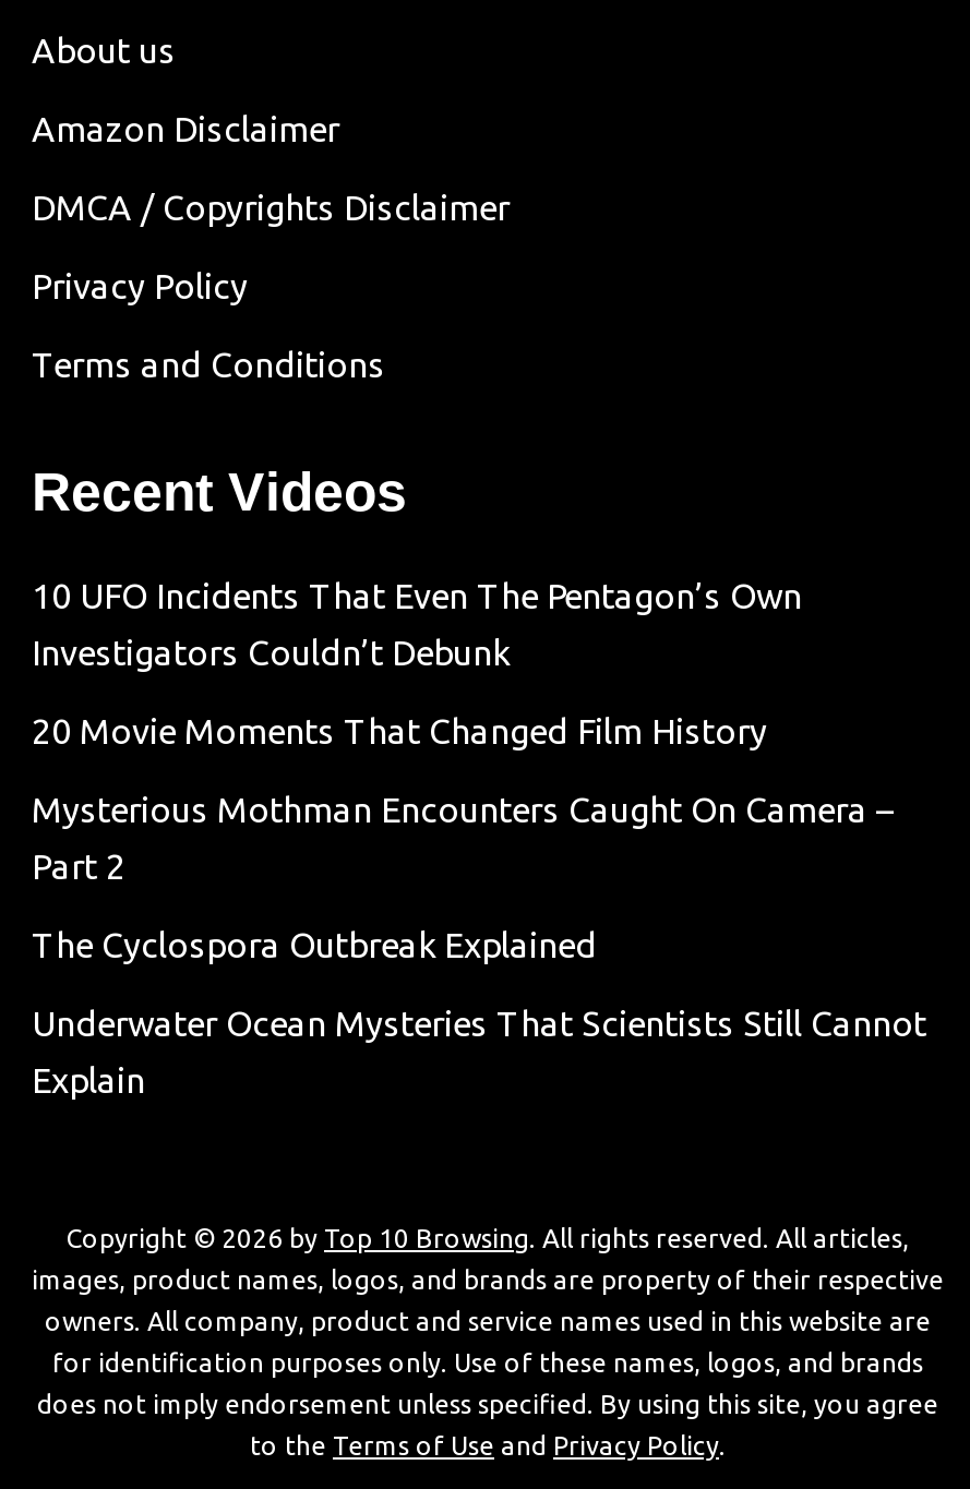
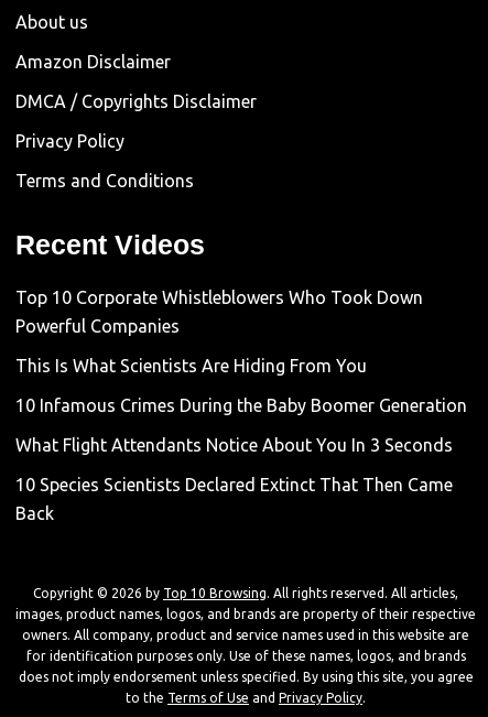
- 10 UFO Incidents That Even The Pentagon’s Own
- Investigators Couldn’t Debunk
+ Top 10 Corporate Whistleblowers Who Took Down
+ Powerful Companies

- 20 Movie Moments That Changed Film History
+ This Is What Scientists Are Hiding From You

- Mysterious Mothman Encounters Caught On Camera –
- Part 2
+ 10 Infamous Crimes During the Baby Boomer Generation

- The Cyclospora Outbreak Explained
+ What Flight Attendants Notice About You In 3 Seconds

- Underwater Ocean Mysteries That Scientists Still Cannot
- Explain
+ 10 Species Scientists Declared Extinct That Then Came
+ Back
